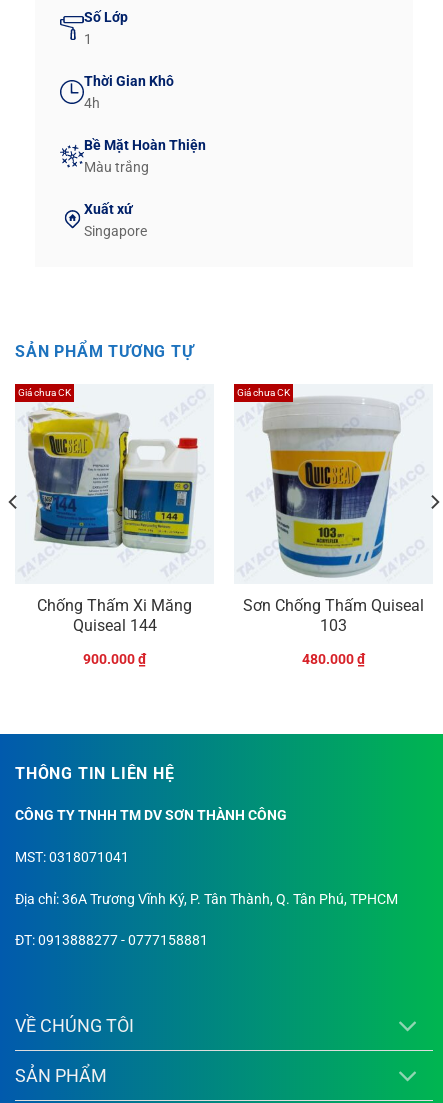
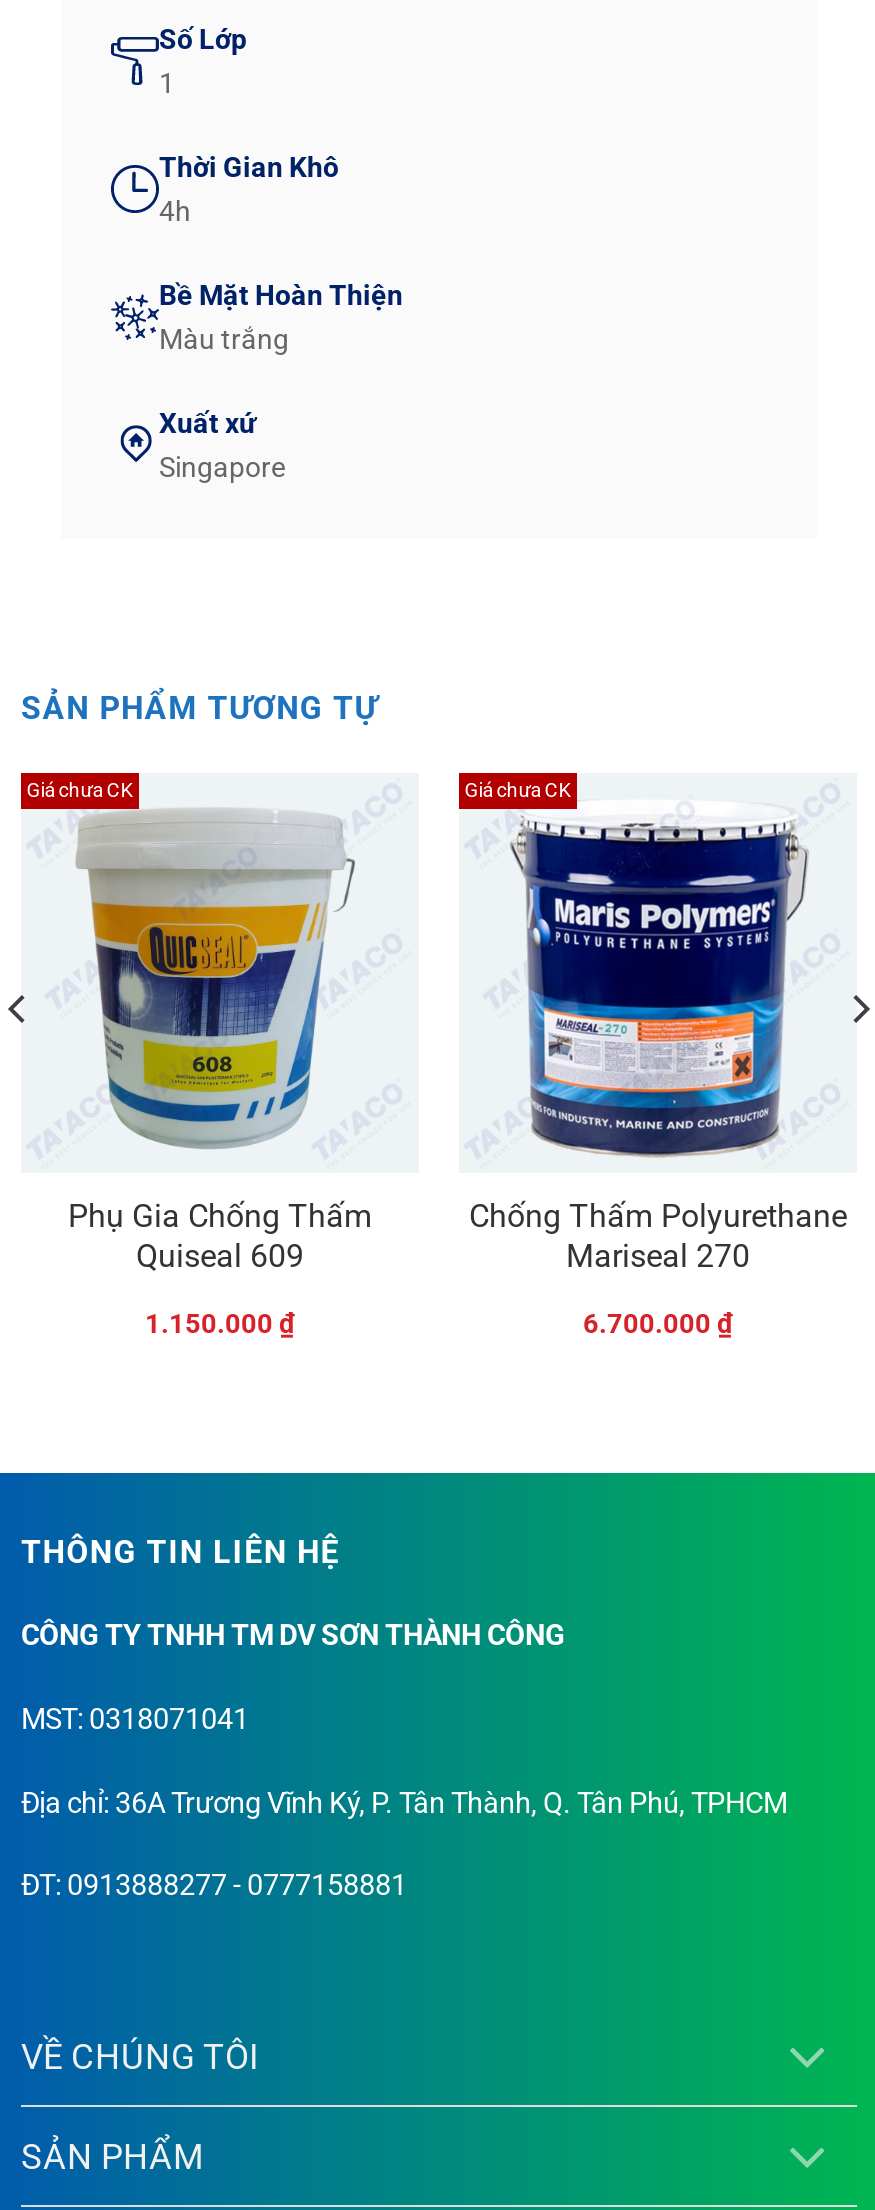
- [image]
- Sơn Chống Thấm Quiseal
- 103
+ [image]
+ Chống Thấm Polyurethane
+ Mariseal 270

- [image]
- Chống Thấm Xi Măng
- Quiseal 144
+ [image]
+ Phụ Gia Chống Thấm
+ Quiseal 609

- 900.000 ₫
+ 1.150.000 ₫

- 480.000 ₫
+ 6.700.000 ₫
